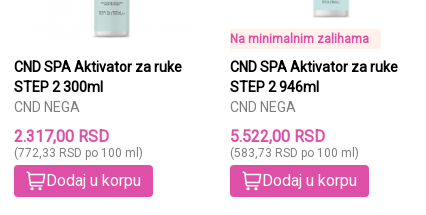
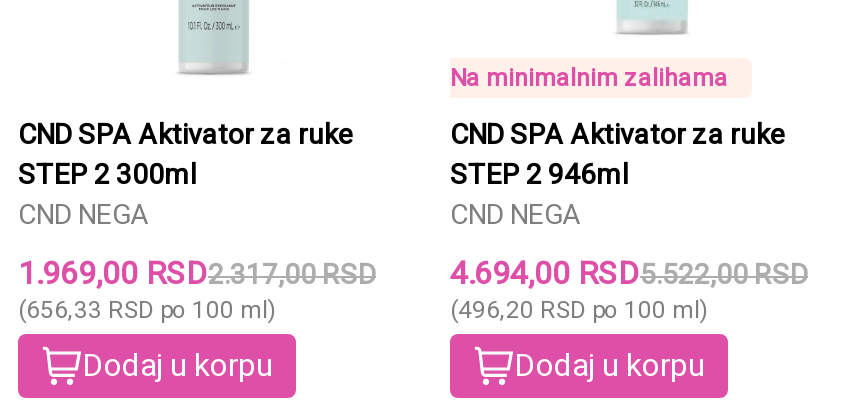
- 2.317,00 RSD
- (772,33 RSD po 100 ml)
+ 1.969,00 RSD2.317,00 RSD
+ (656,33 RSD po 100 ml)

- 5.522,00 RSD
- (583,73 RSD po 100 ml)
+ 4.694,00 RSD5.522,00 RSD
+ (496,20 RSD po 100 ml)
